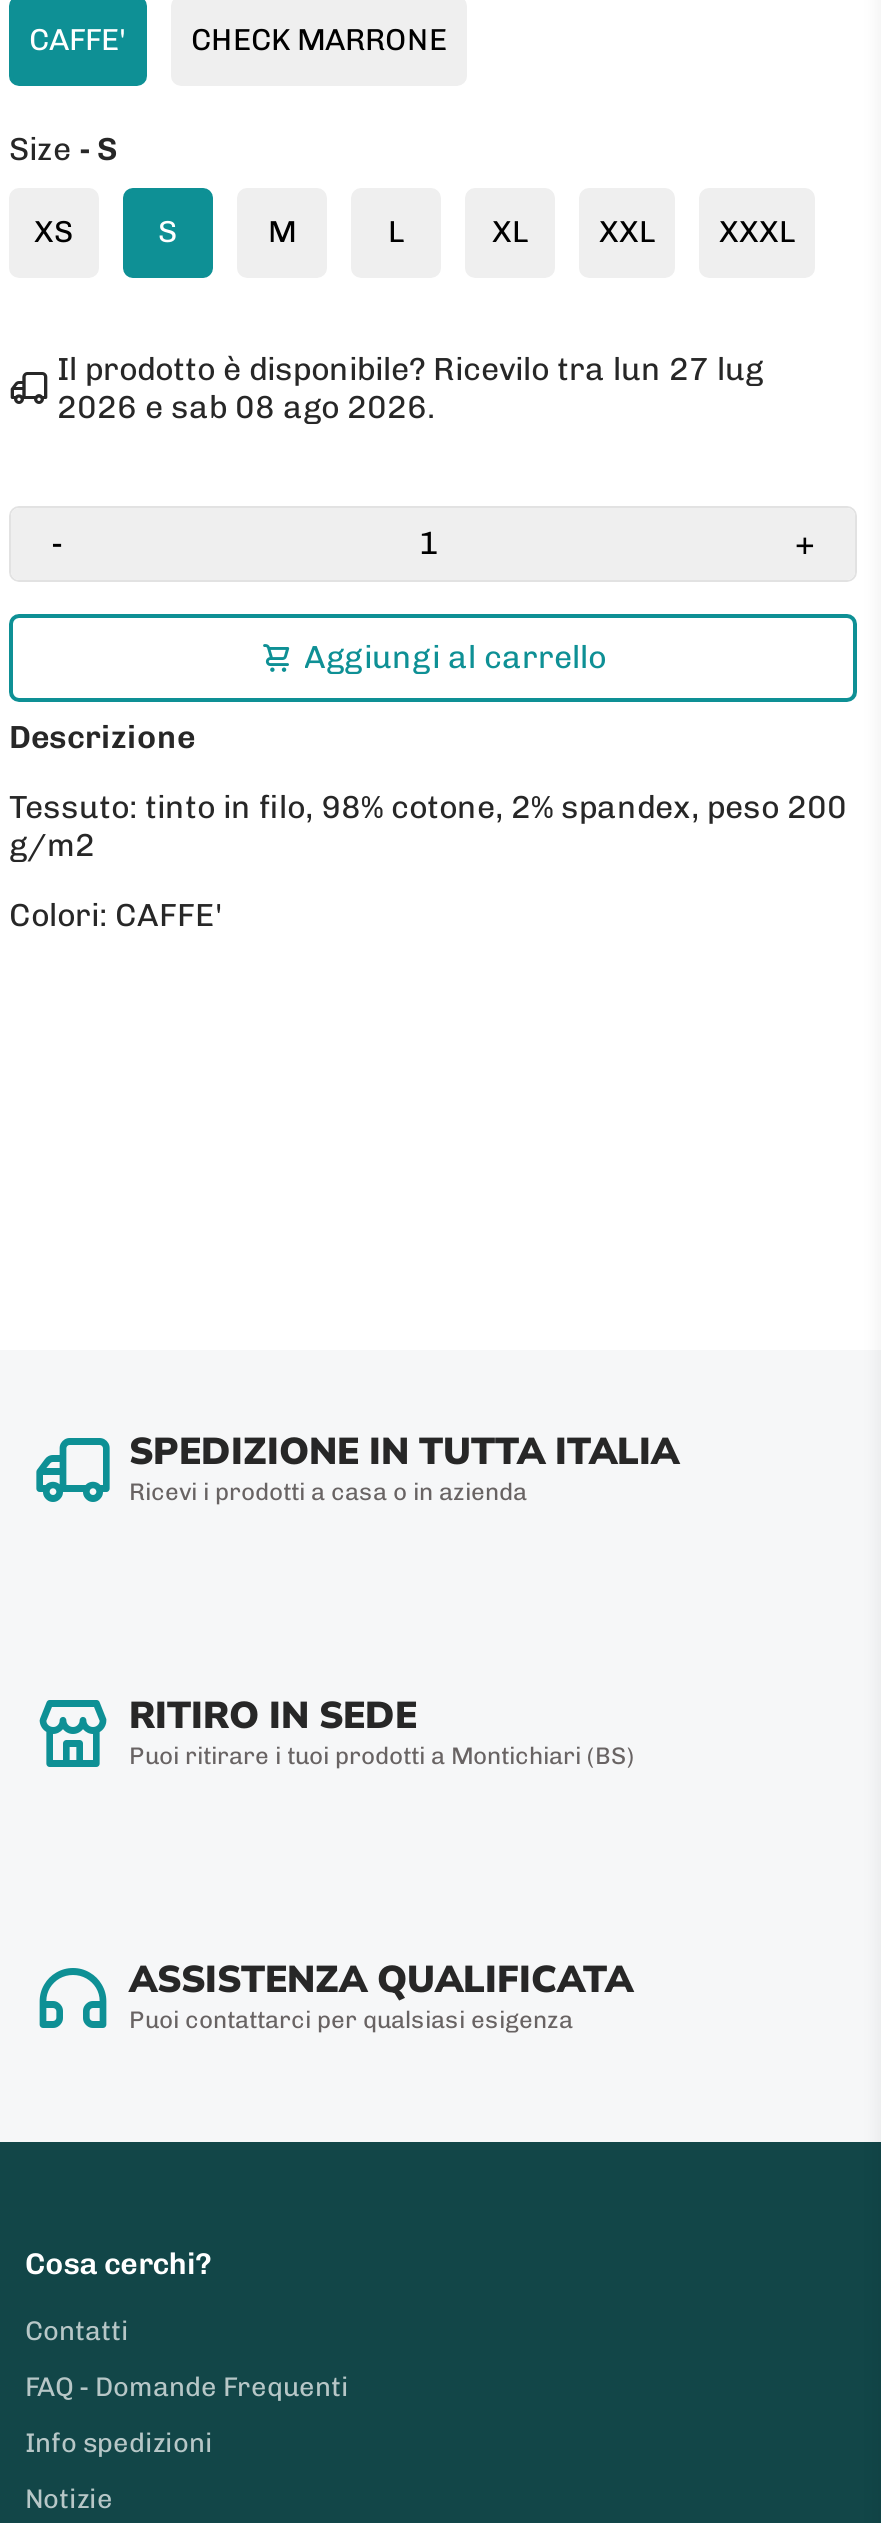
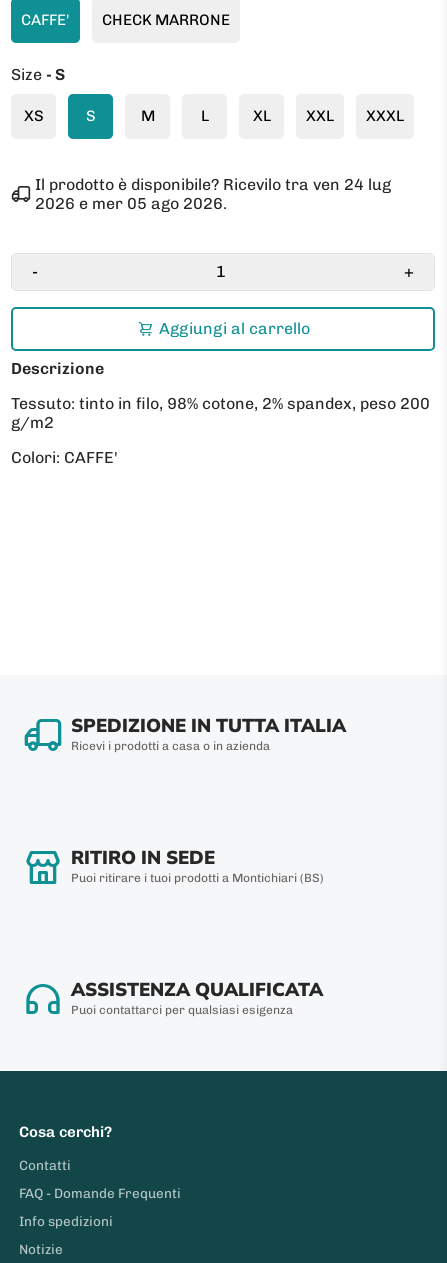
- Il prodotto è disponibile? Ricevilo tra lun 27 lug
+ Il prodotto è disponibile? Ricevilo tra ven 24 lug

- 2026 e sab 08 ago 2026.
+ 2026 e mer 05 ago 2026.
